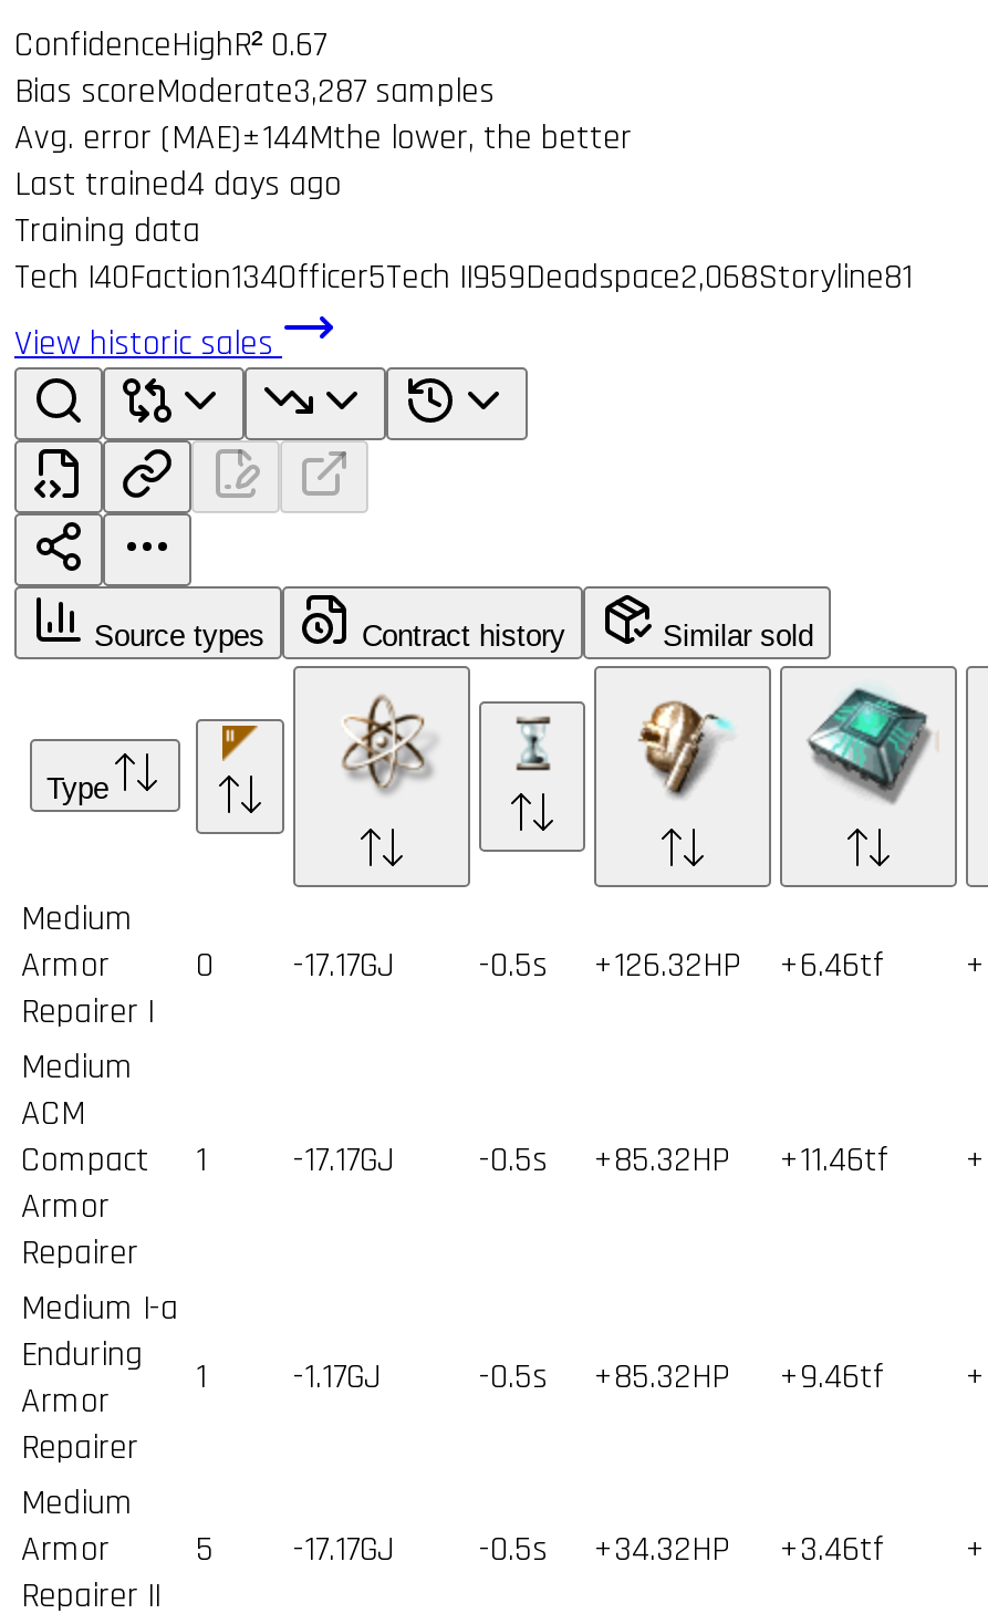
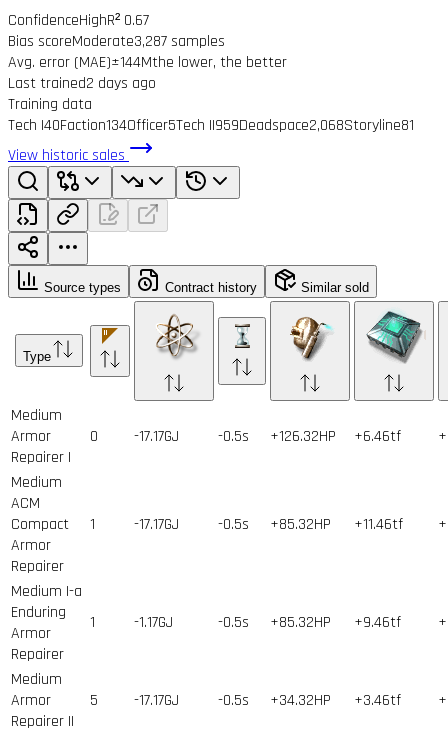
- Last trained4 days ago
+ Last trained2 days ago
